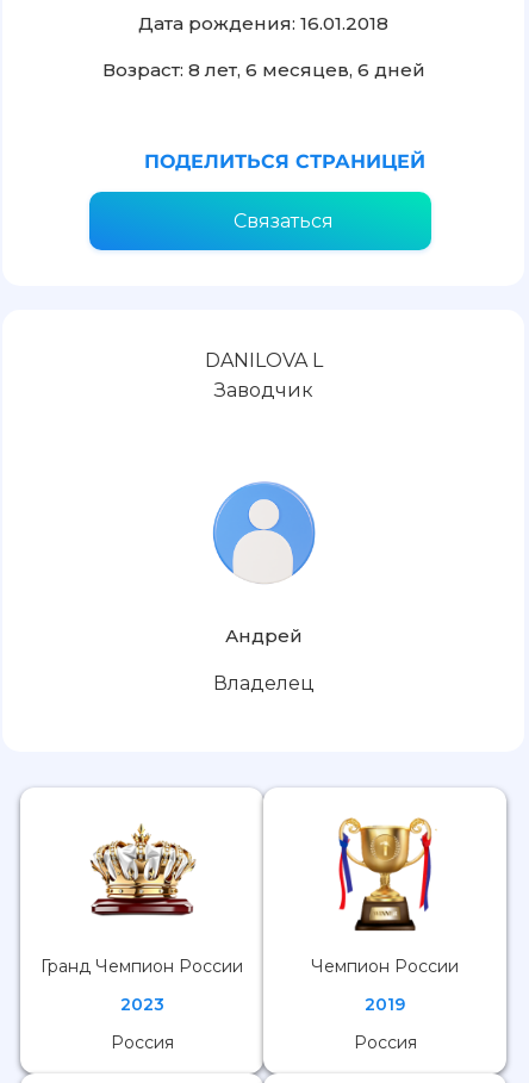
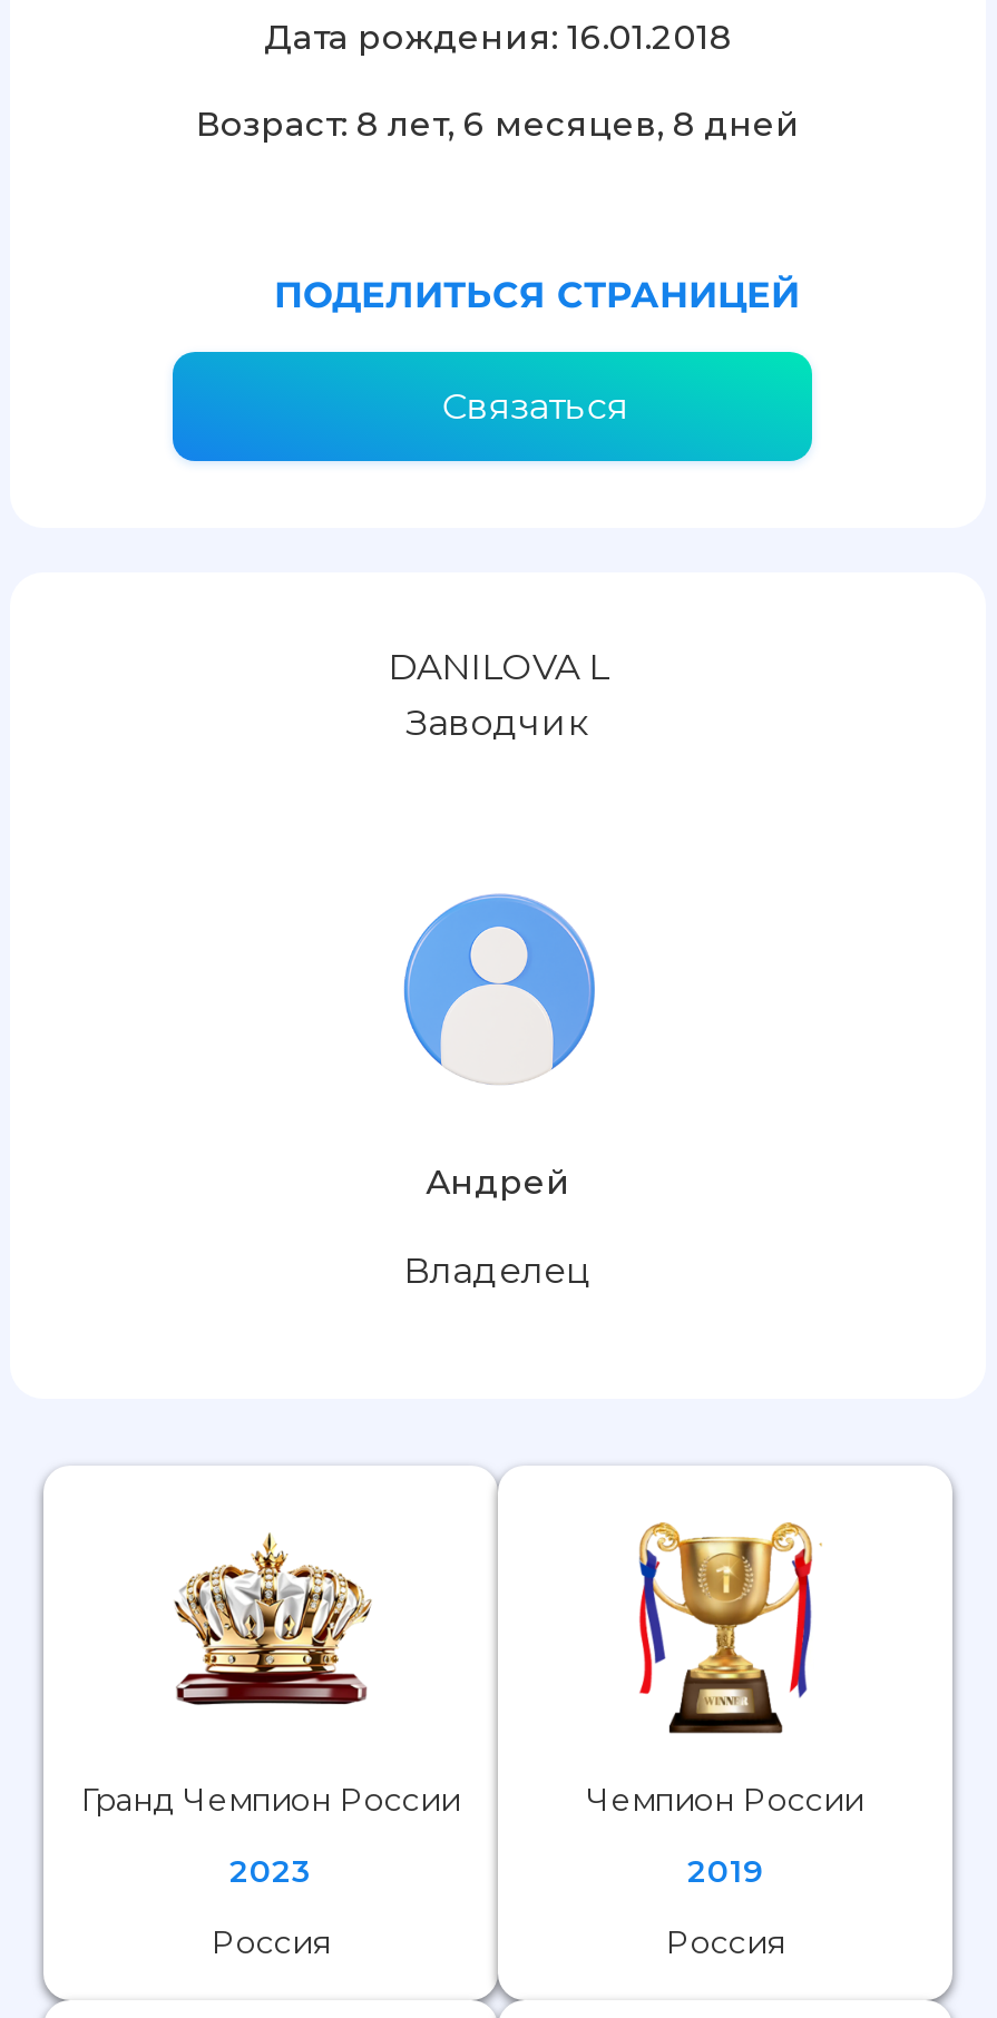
- Возраст: 8 лет, 6 месяцев, 6 дней
+ Возраст: 8 лет, 6 месяцев, 8 дней
